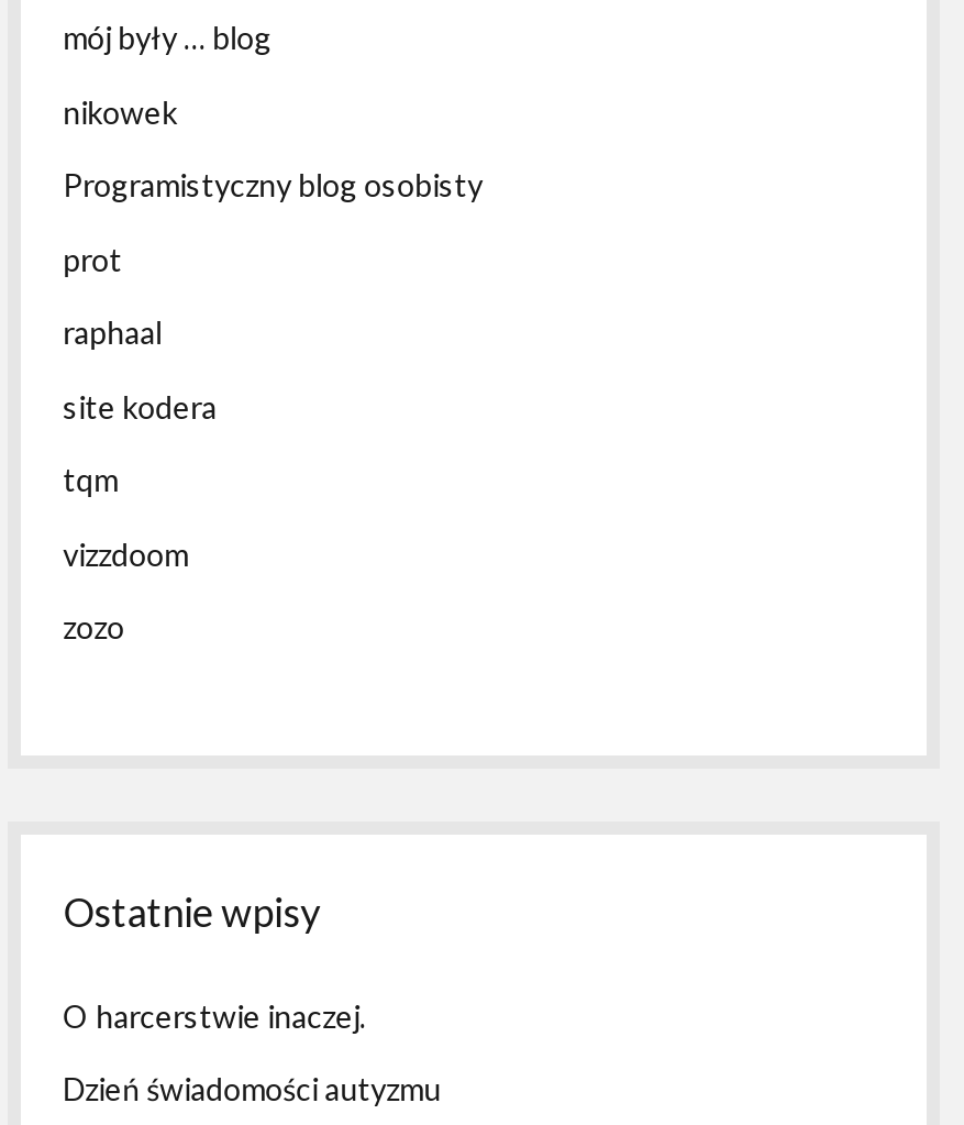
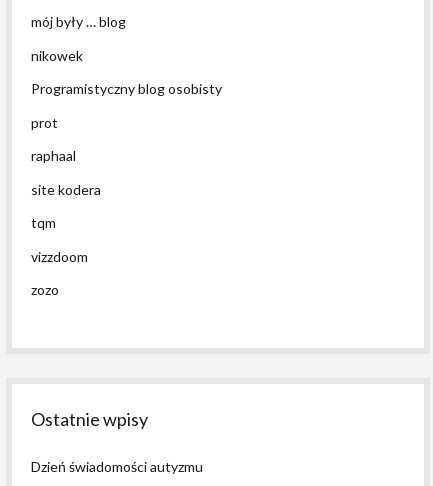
- O harcerstwie inaczej.
